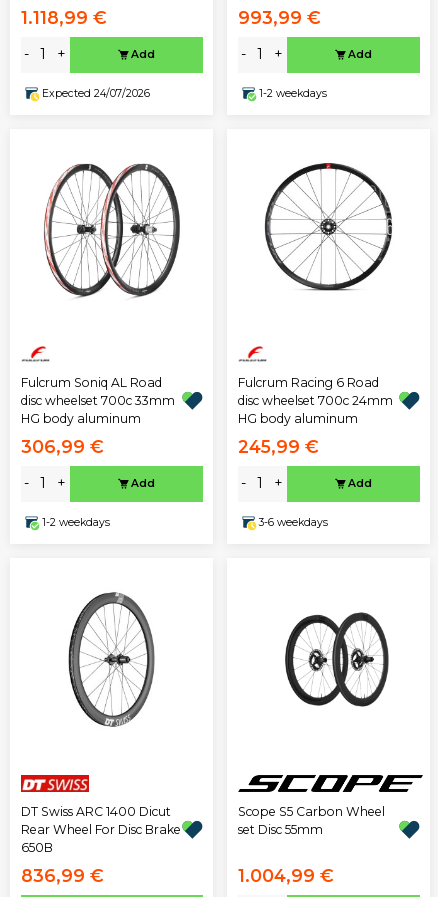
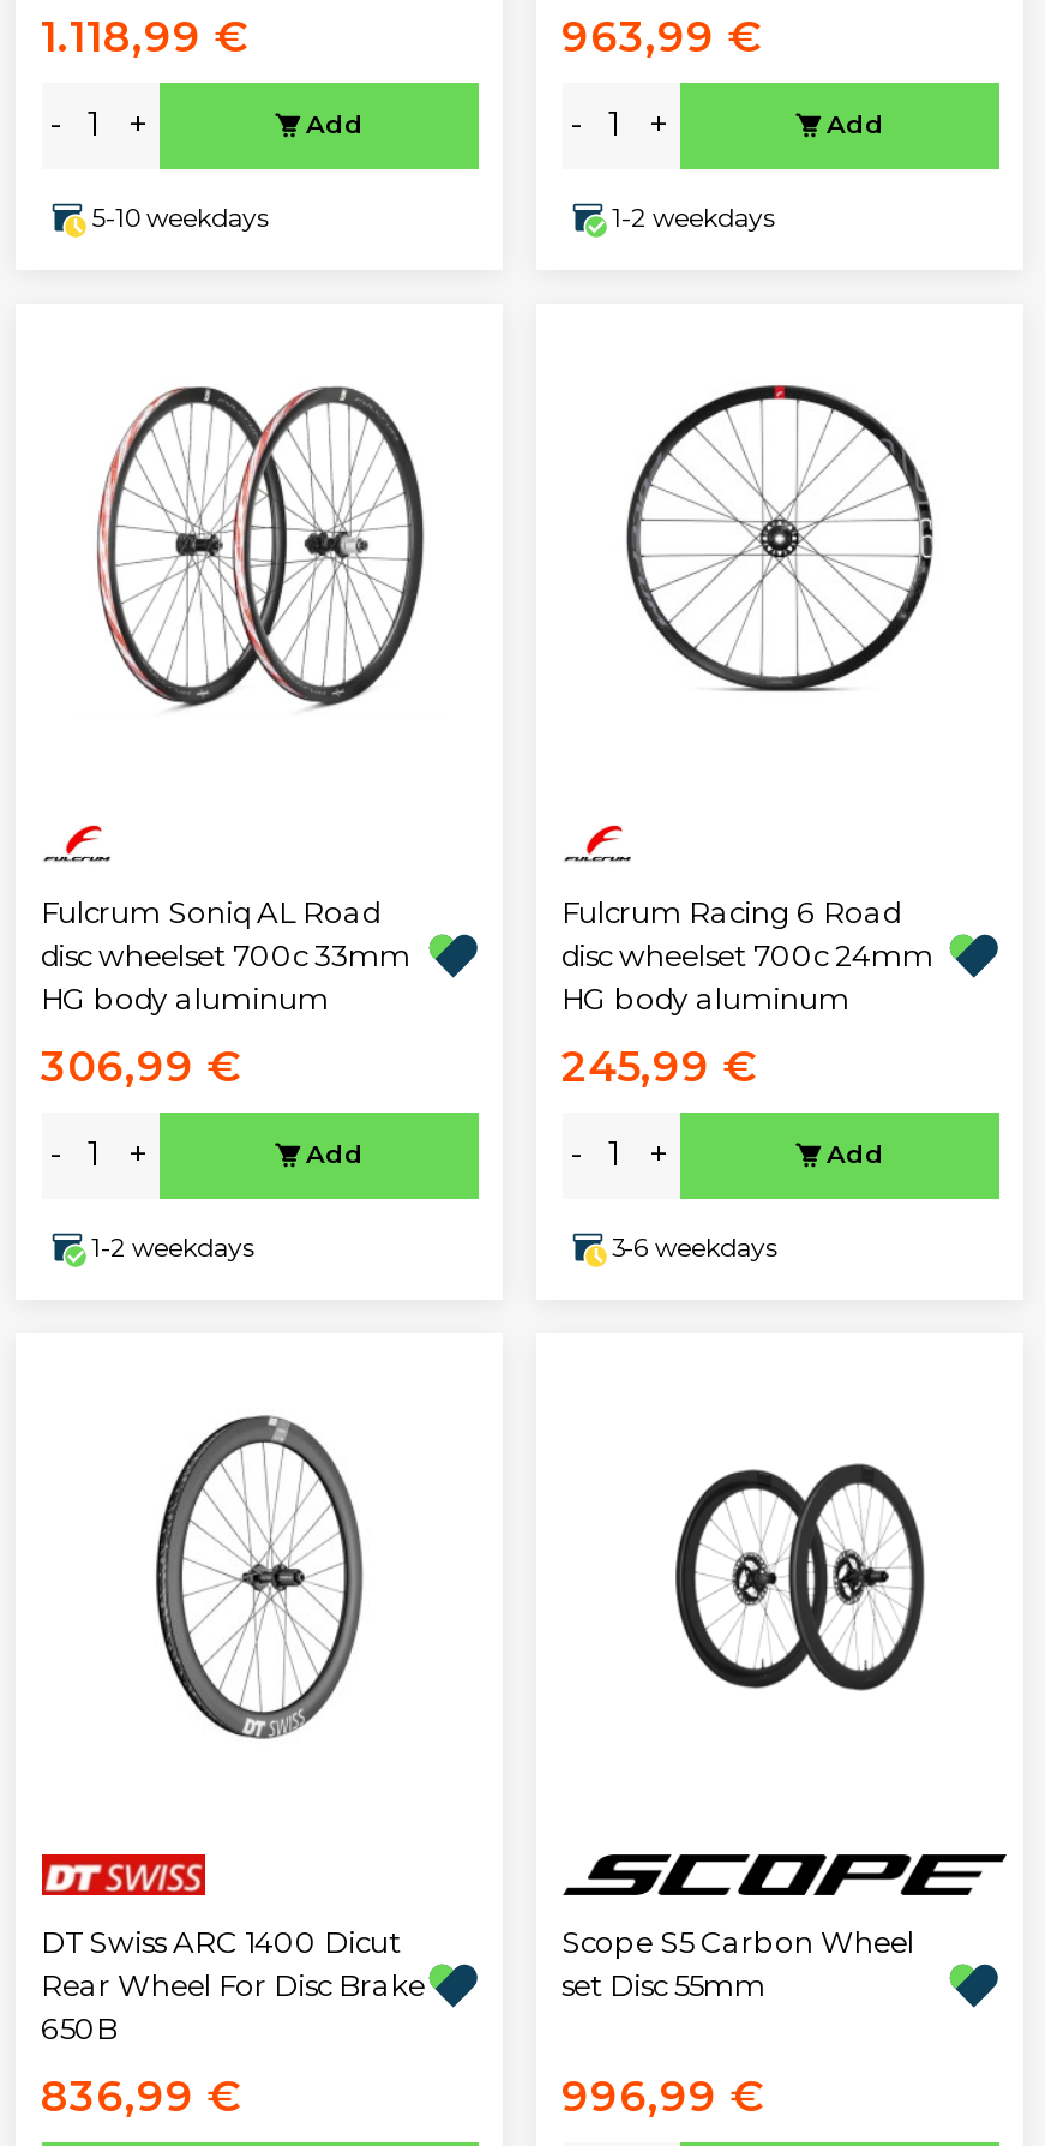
- 993,99 €
+ 963,99 €

- Expected 24/07/2026
+ 5-10 weekdays

- 1.004,99 €
+ 996,99 €
